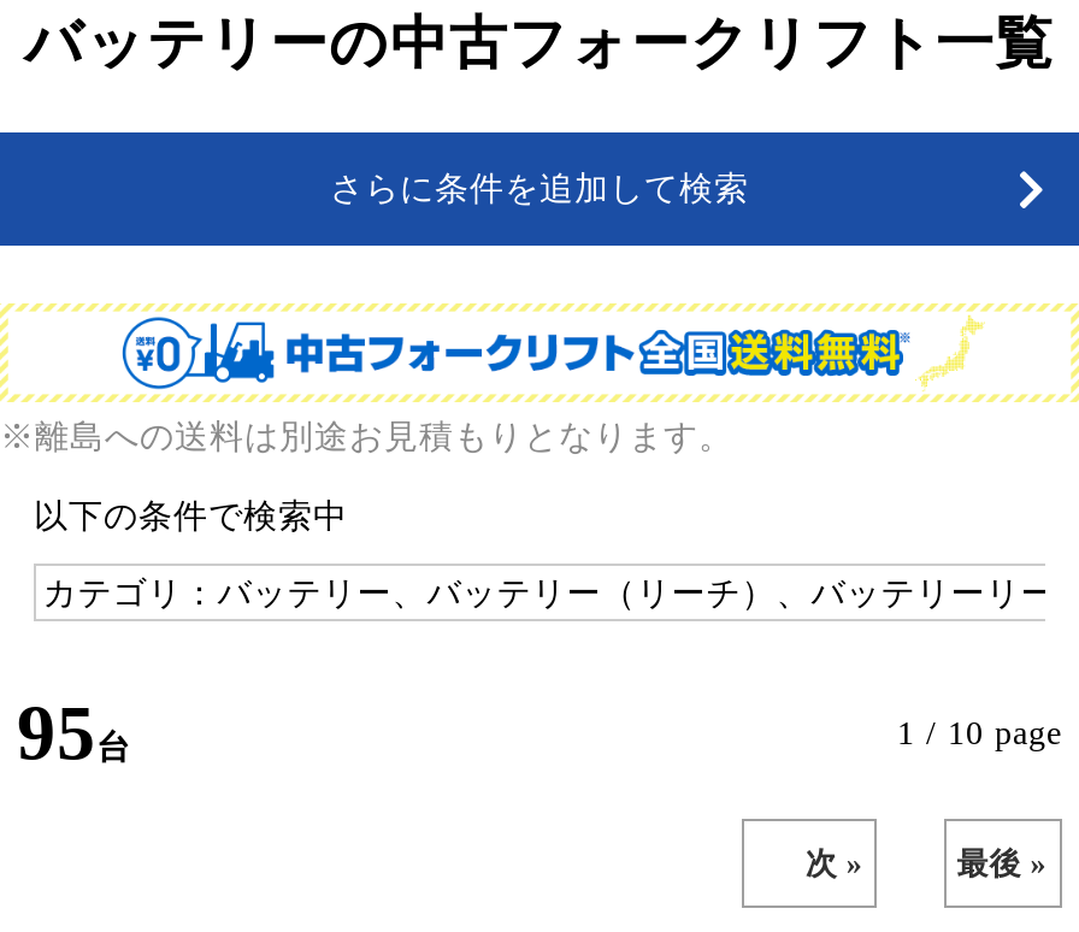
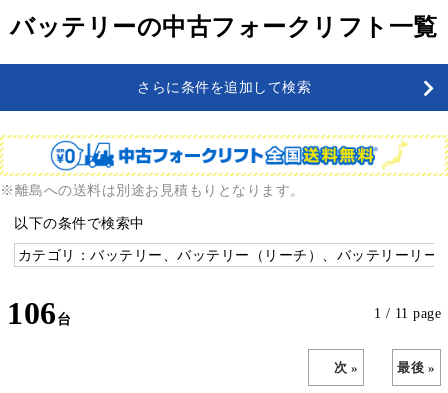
- 95
+ 106

- 1 / 10 page
+ 1 / 11 page
